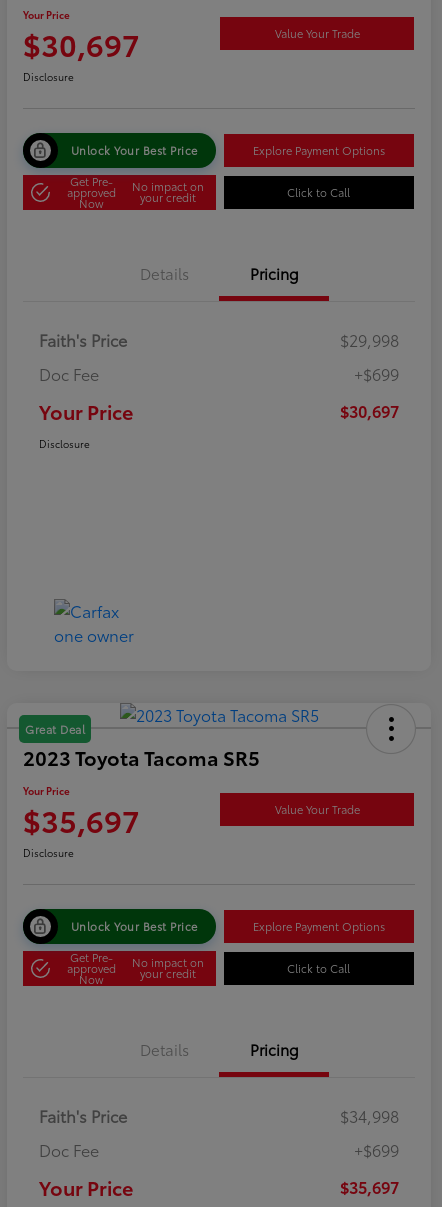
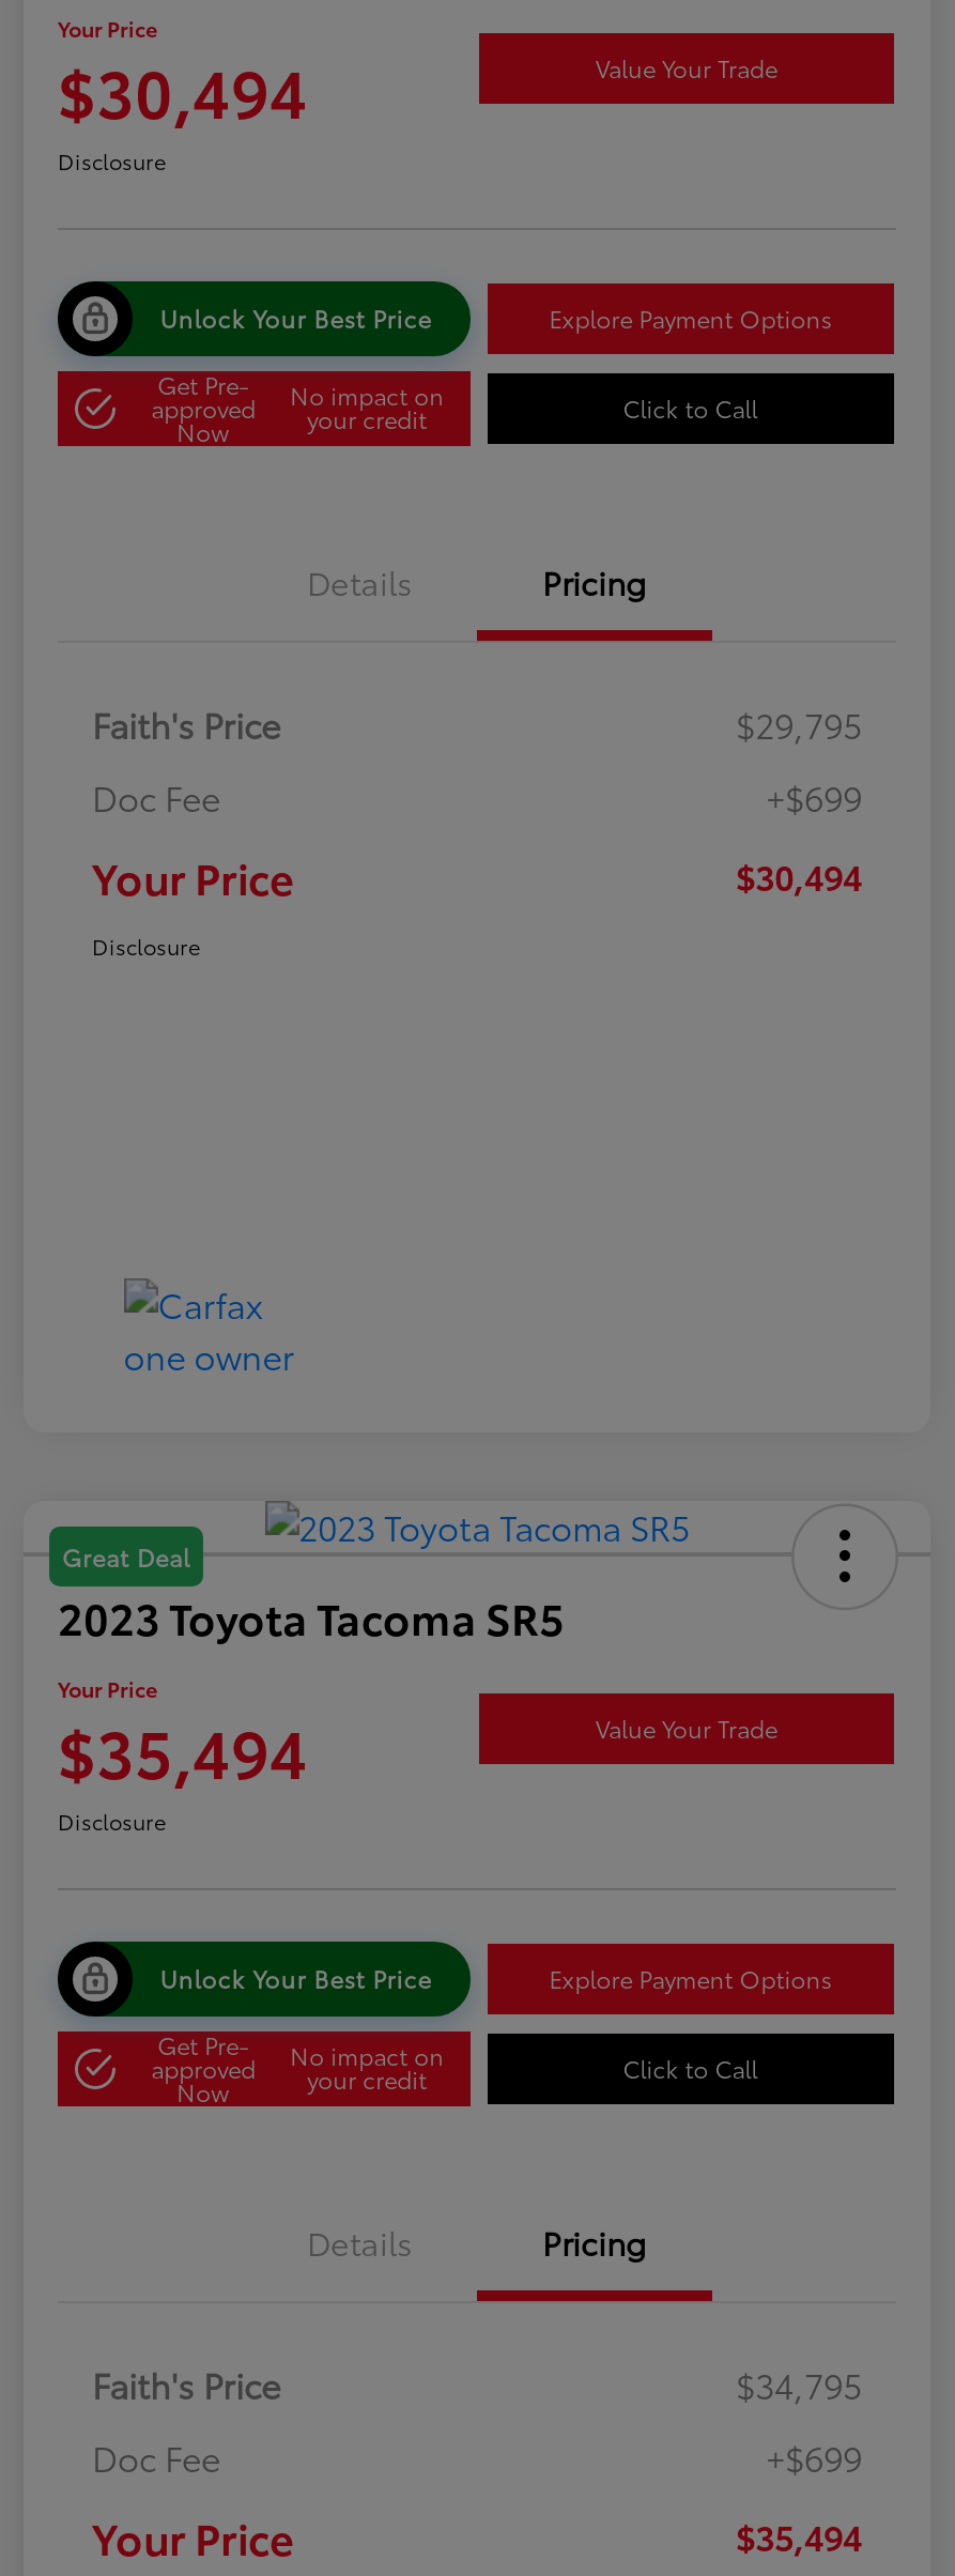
- $30,697
+ $30,494

- $29,998
+ $29,795

- $30,697
+ $30,494

- $35,697
+ $35,494

- $34,998
+ $34,795

- $35,697
+ $35,494
